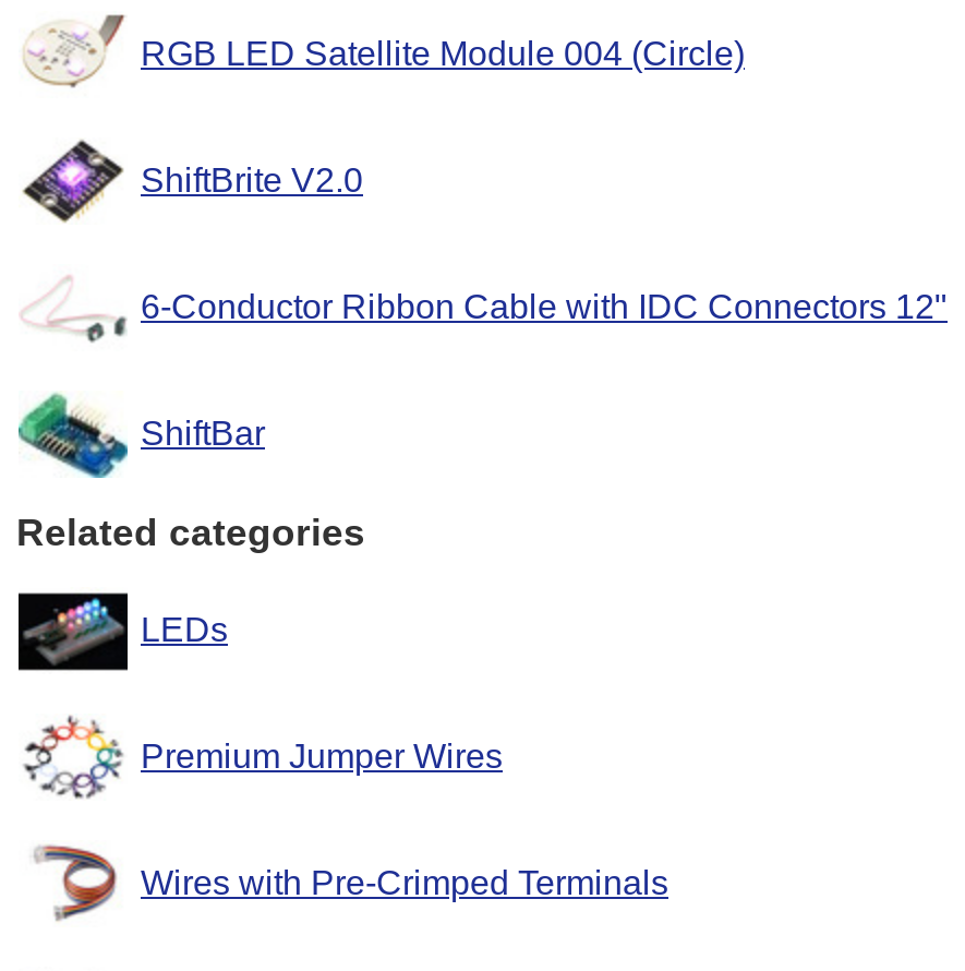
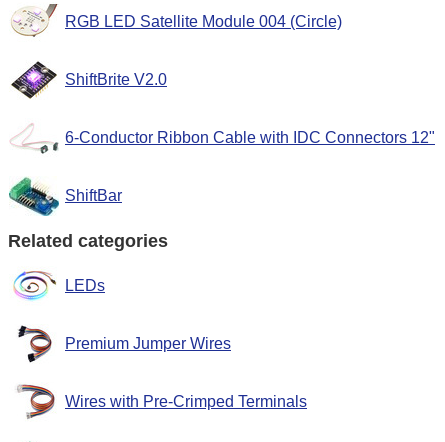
- [image]
+ [image]

- [image]
+ [image]
